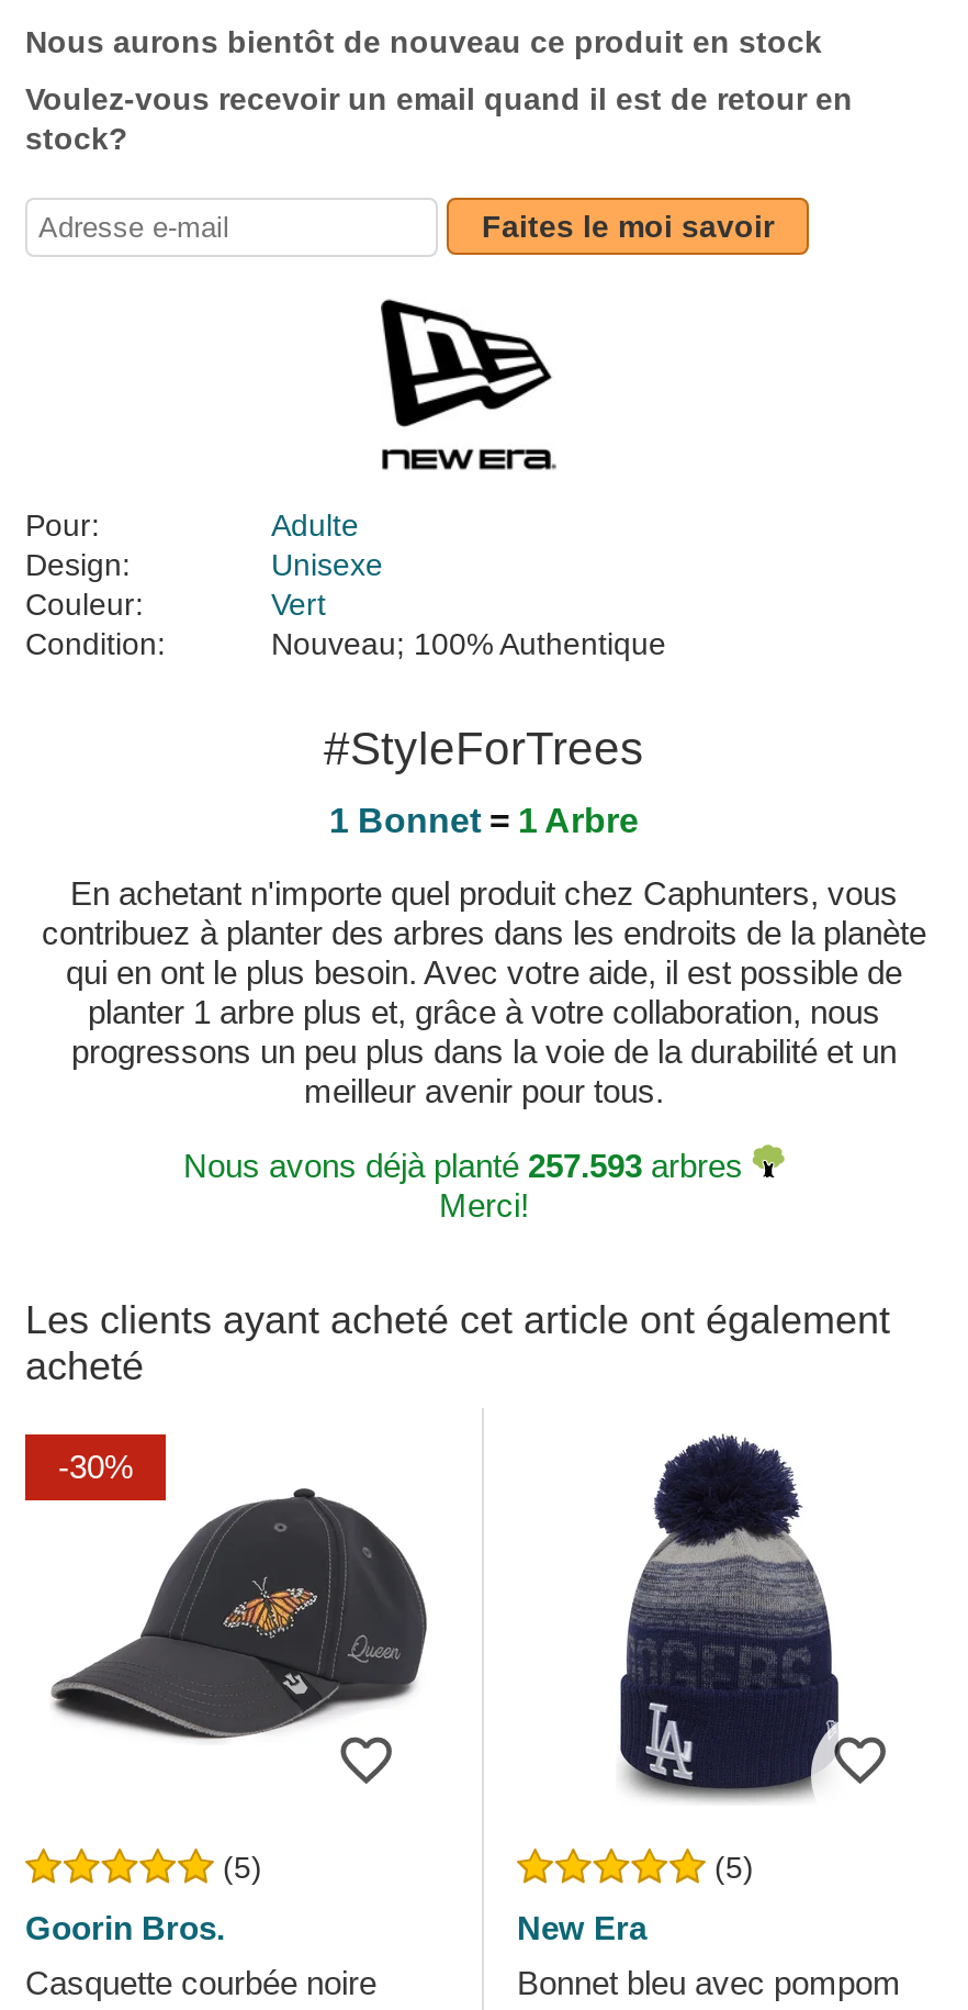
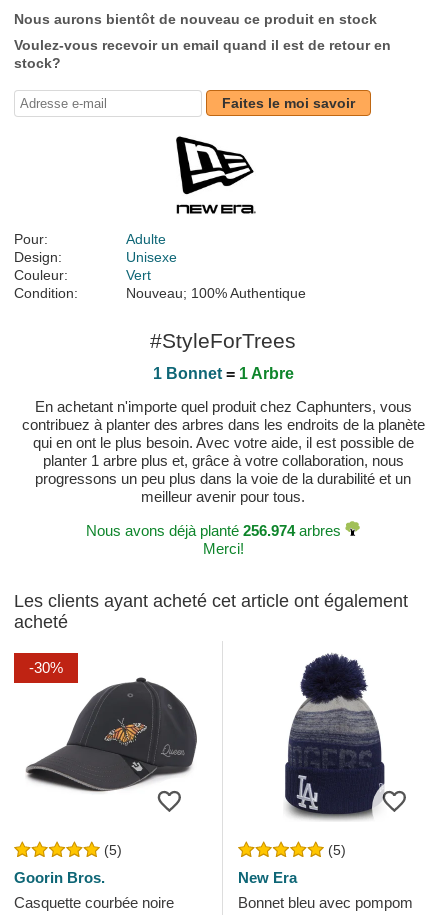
- Nous avons déjà planté 257.593 arbres
+ Nous avons déjà planté 256.974 arbres
